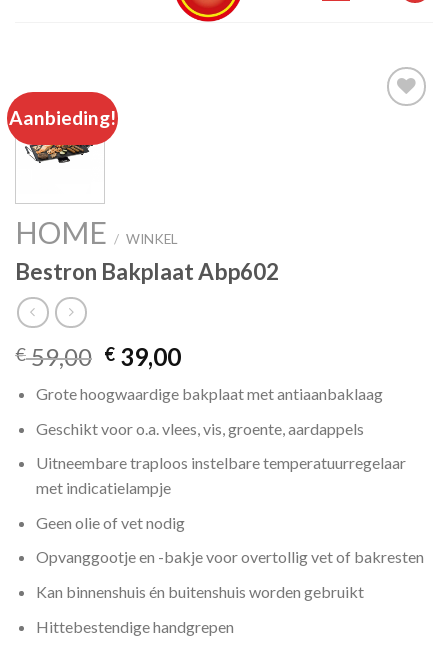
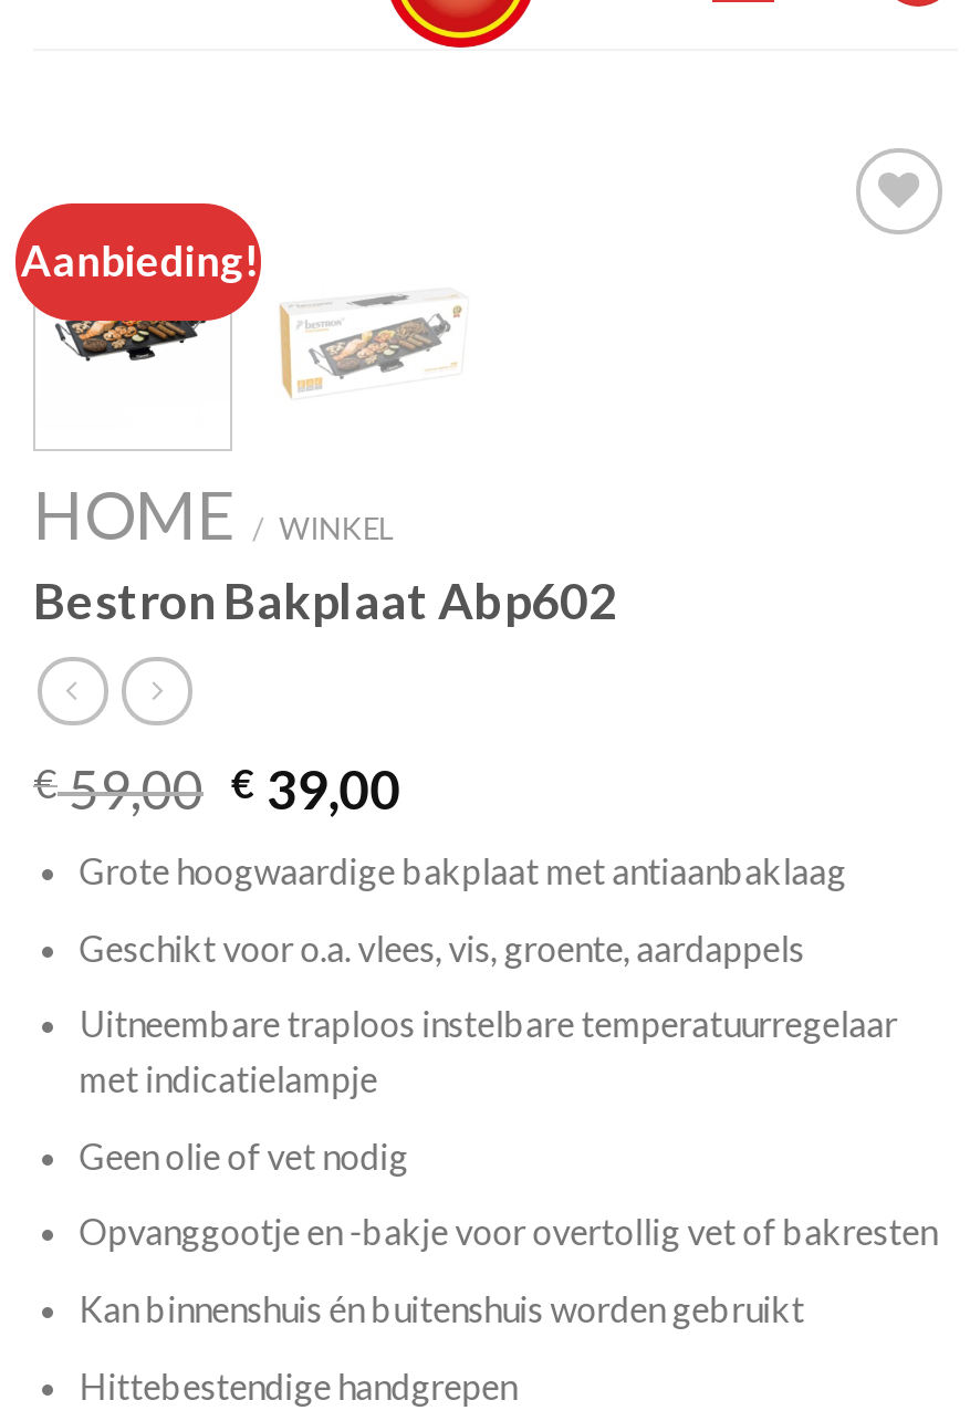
+ [image]
